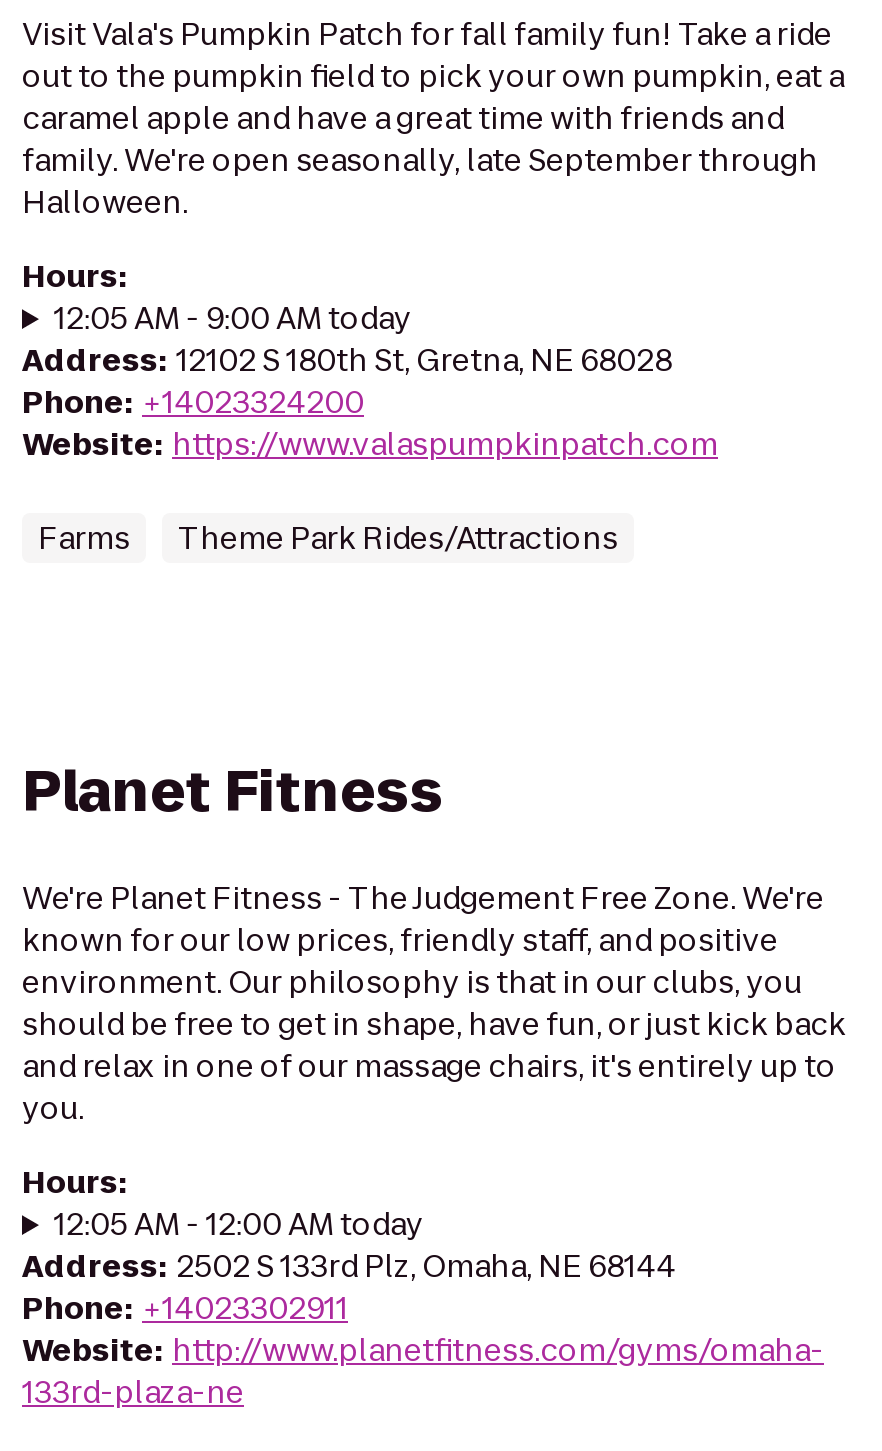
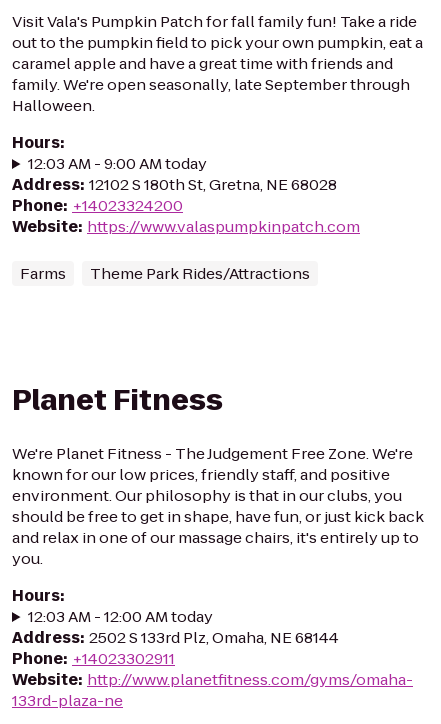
- 12:05 AM - 9:00 AM today
+ 12:03 AM - 9:00 AM today

- 12:05 AM - 12:00 AM today
+ 12:03 AM - 12:00 AM today
